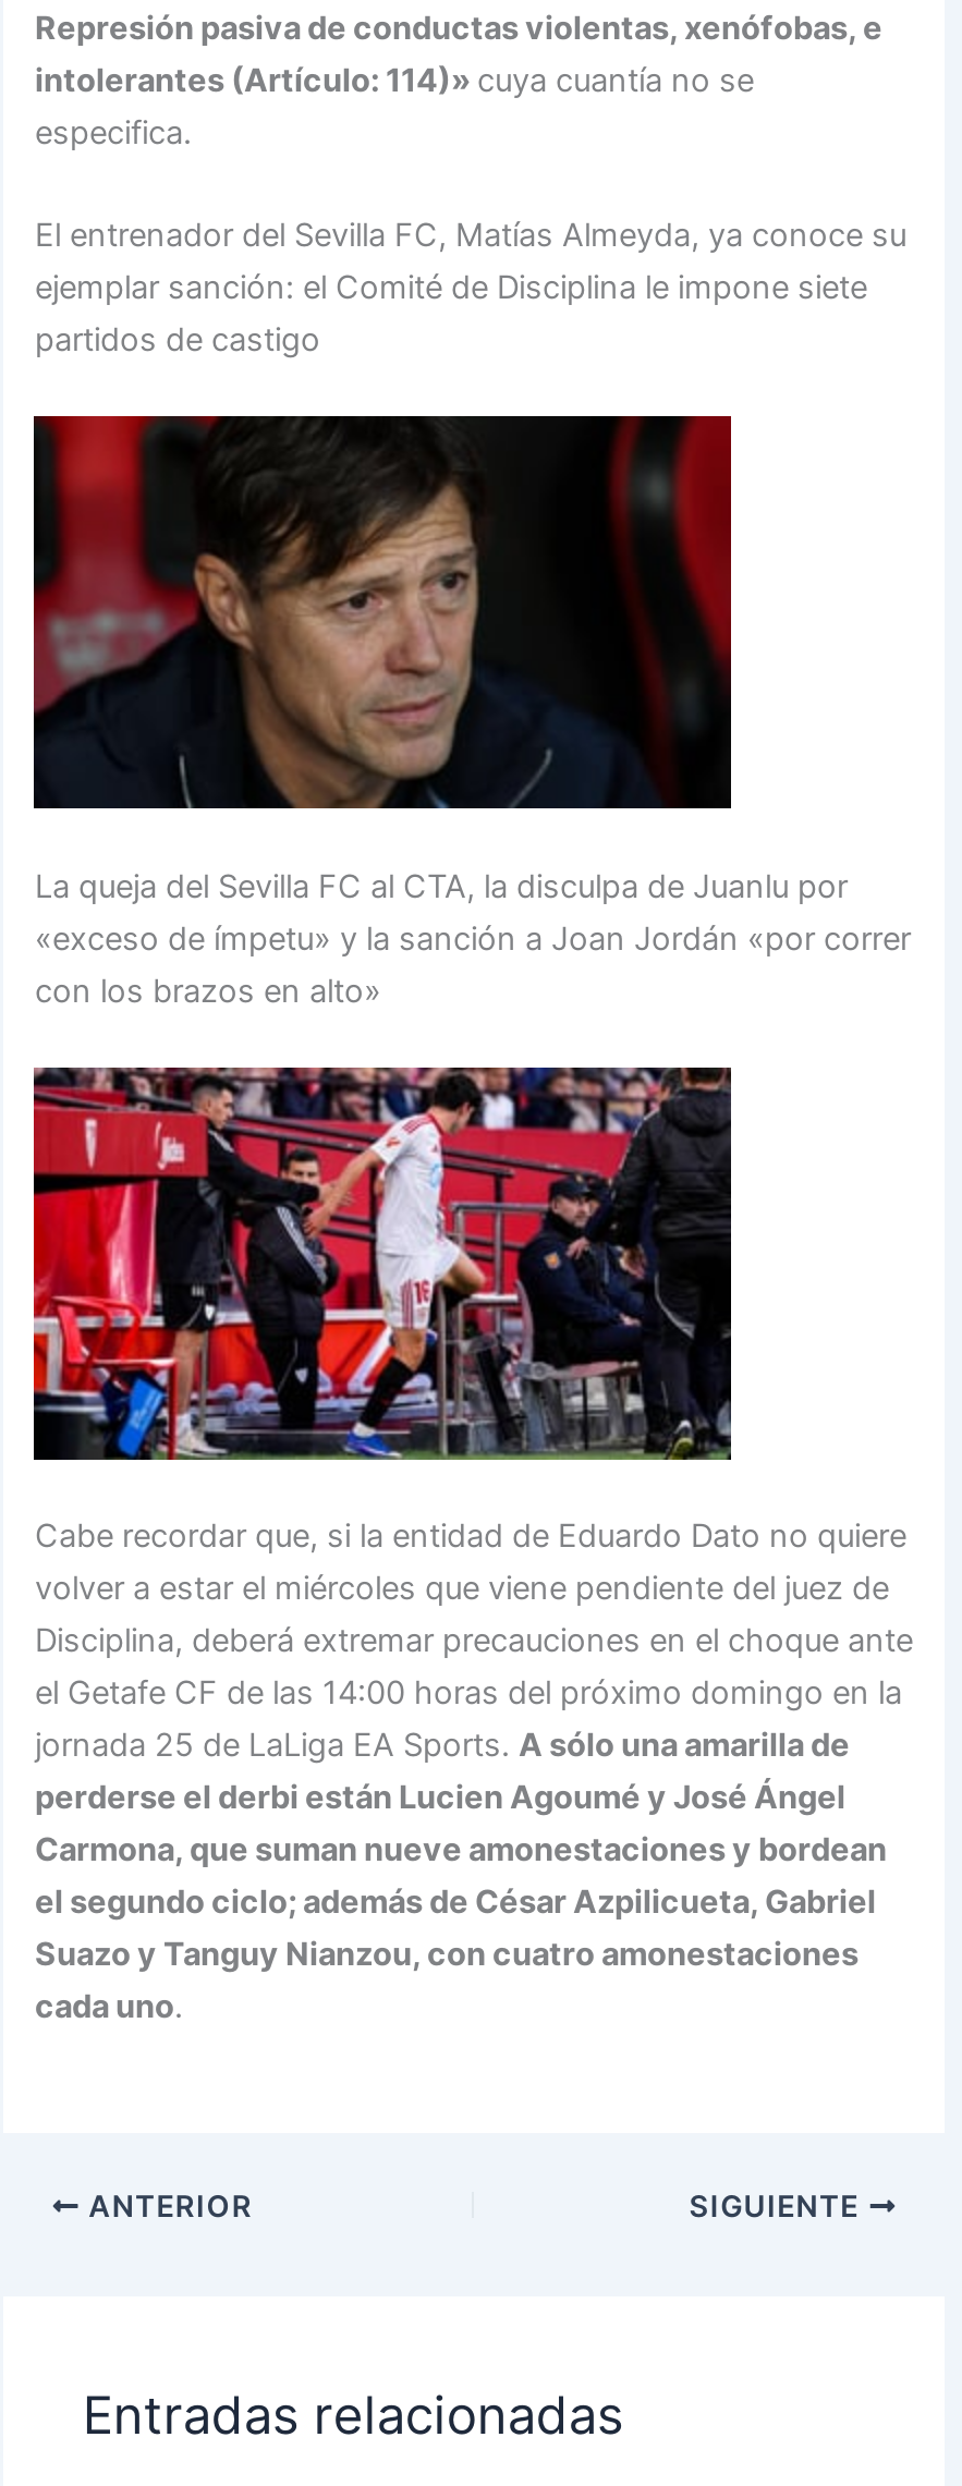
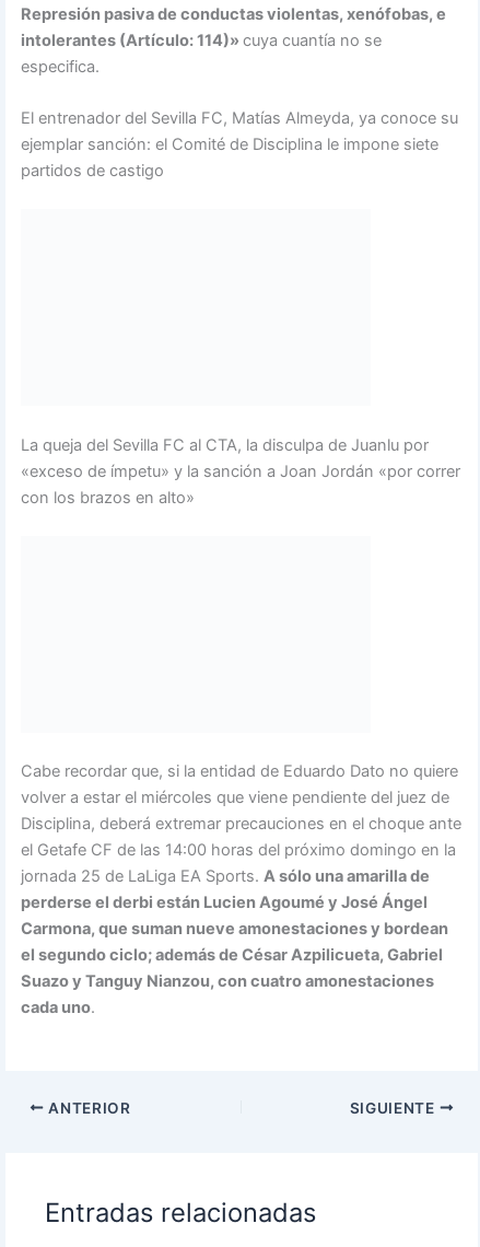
- [image]

- [image]
